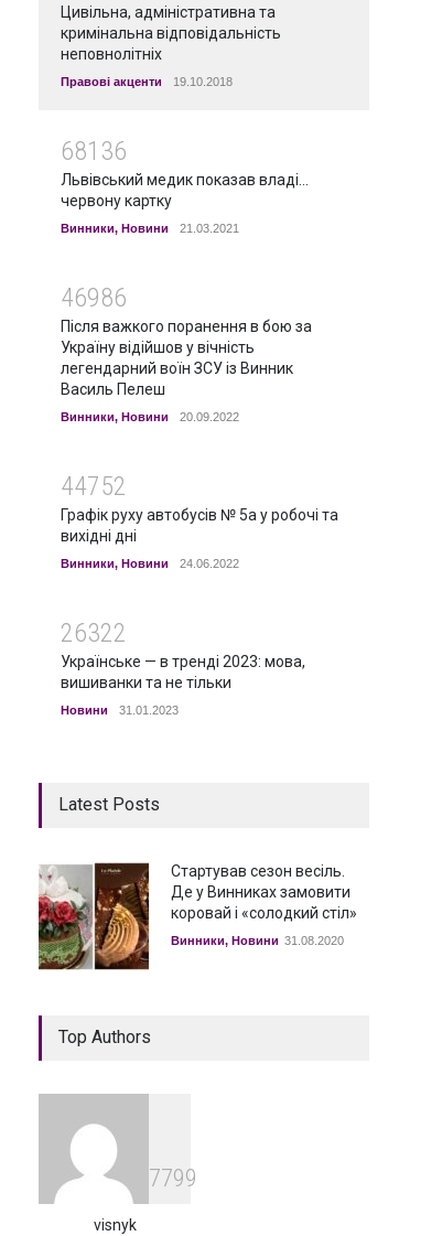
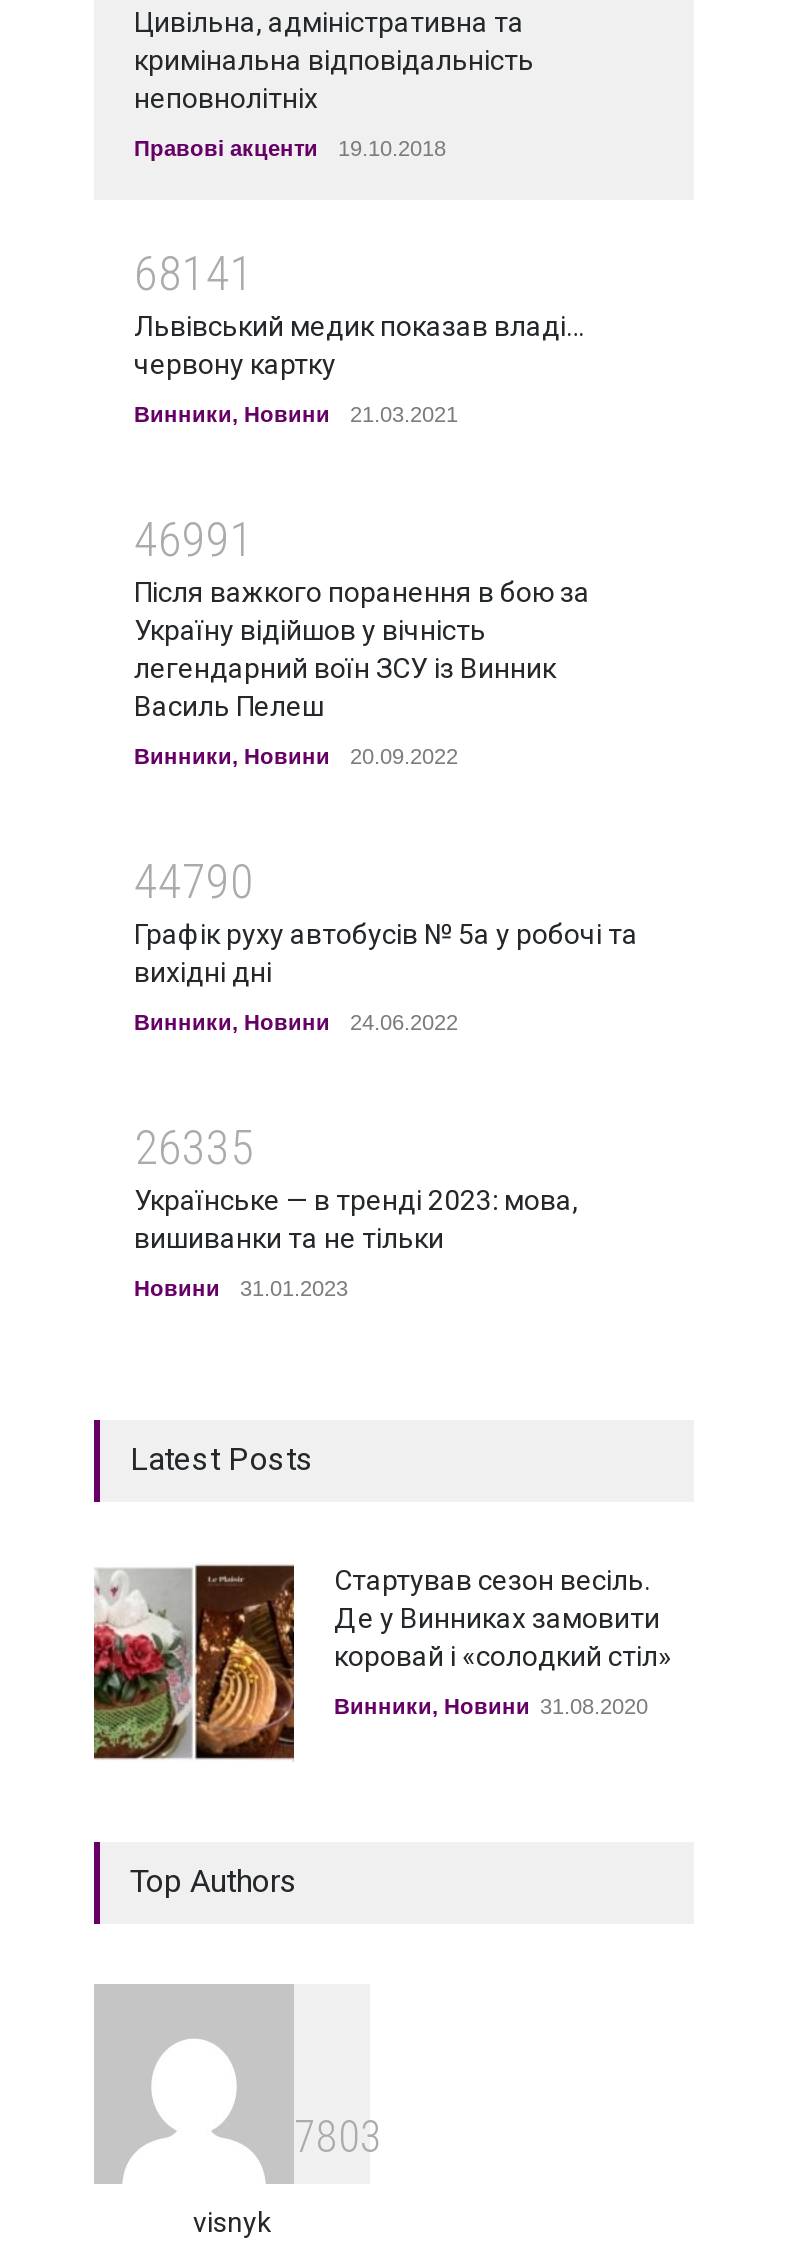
- 68136
+ 68141

- 46986
+ 46991

- 44752
+ 44790

- 26322
+ 26335

- 7799
+ 7803
